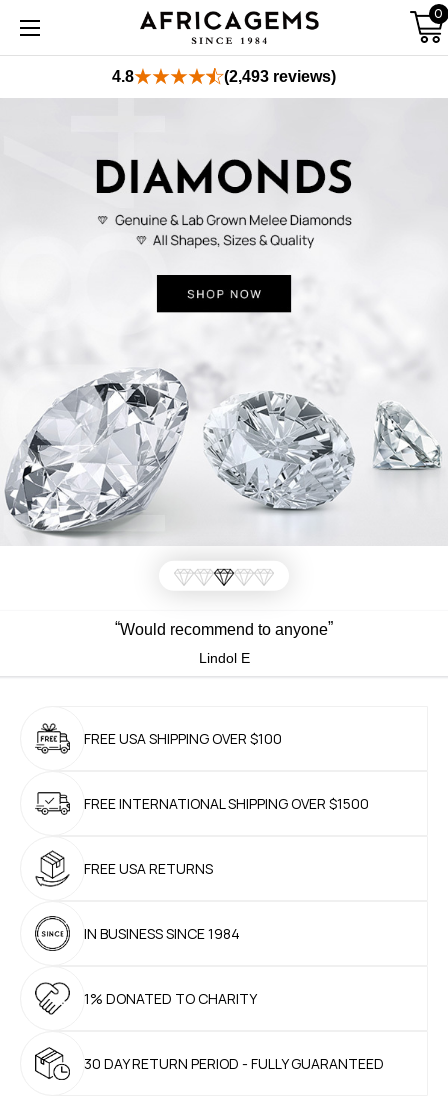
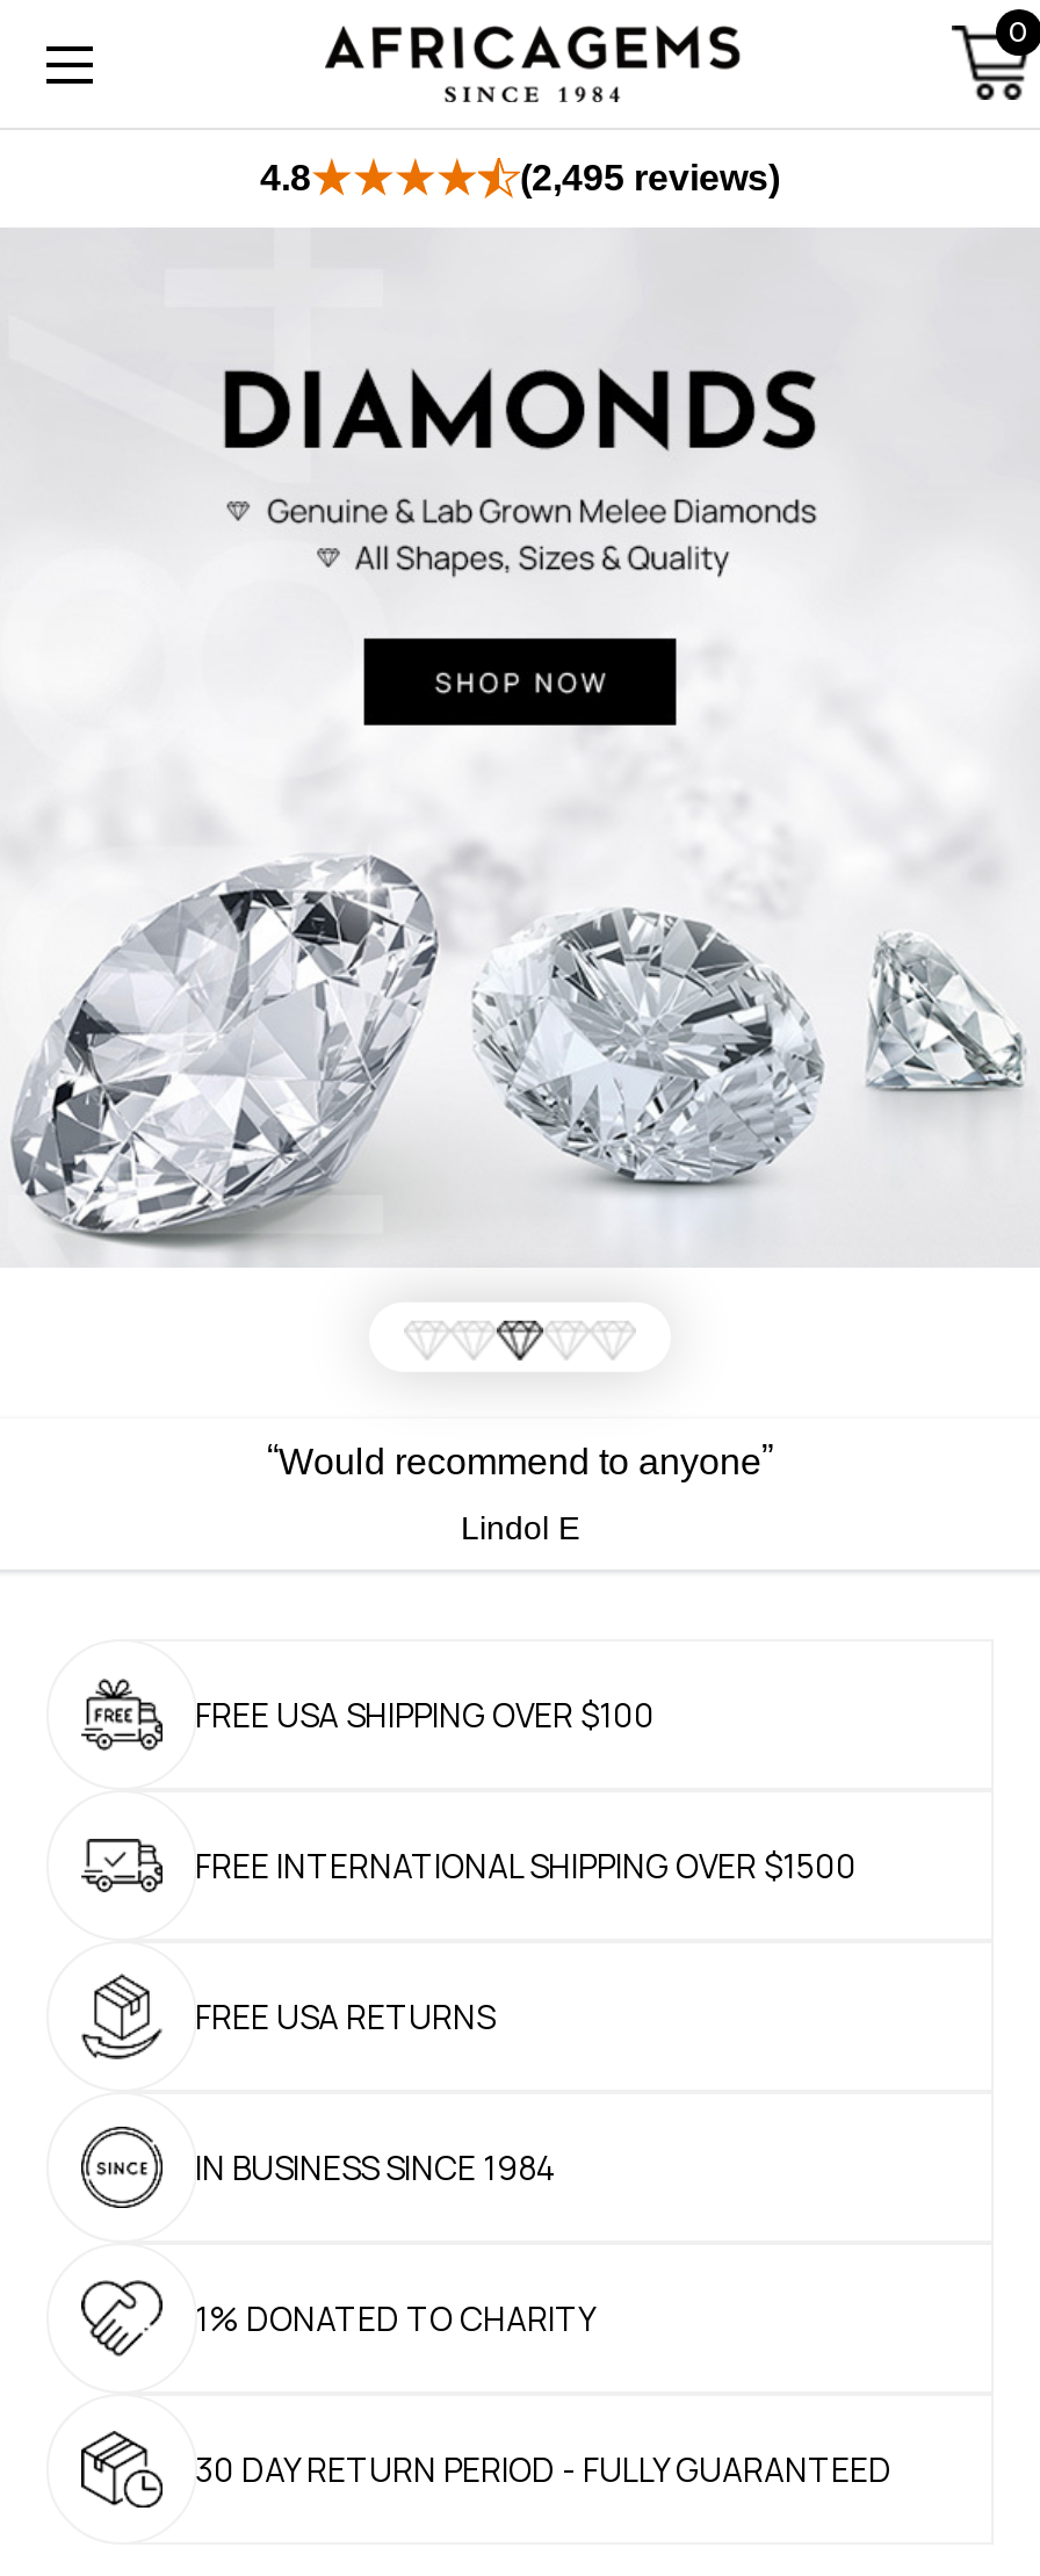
- (2,493 reviews)
+ (2,495 reviews)
